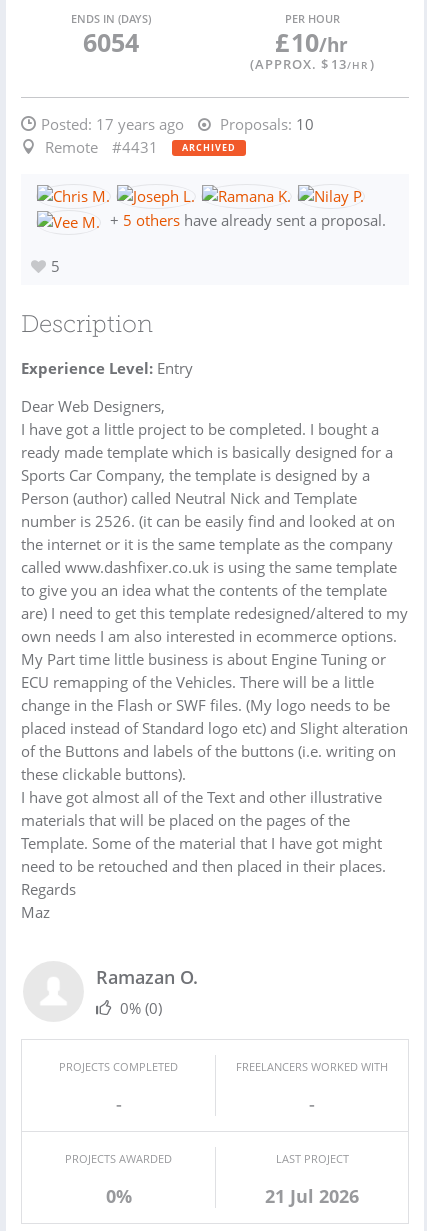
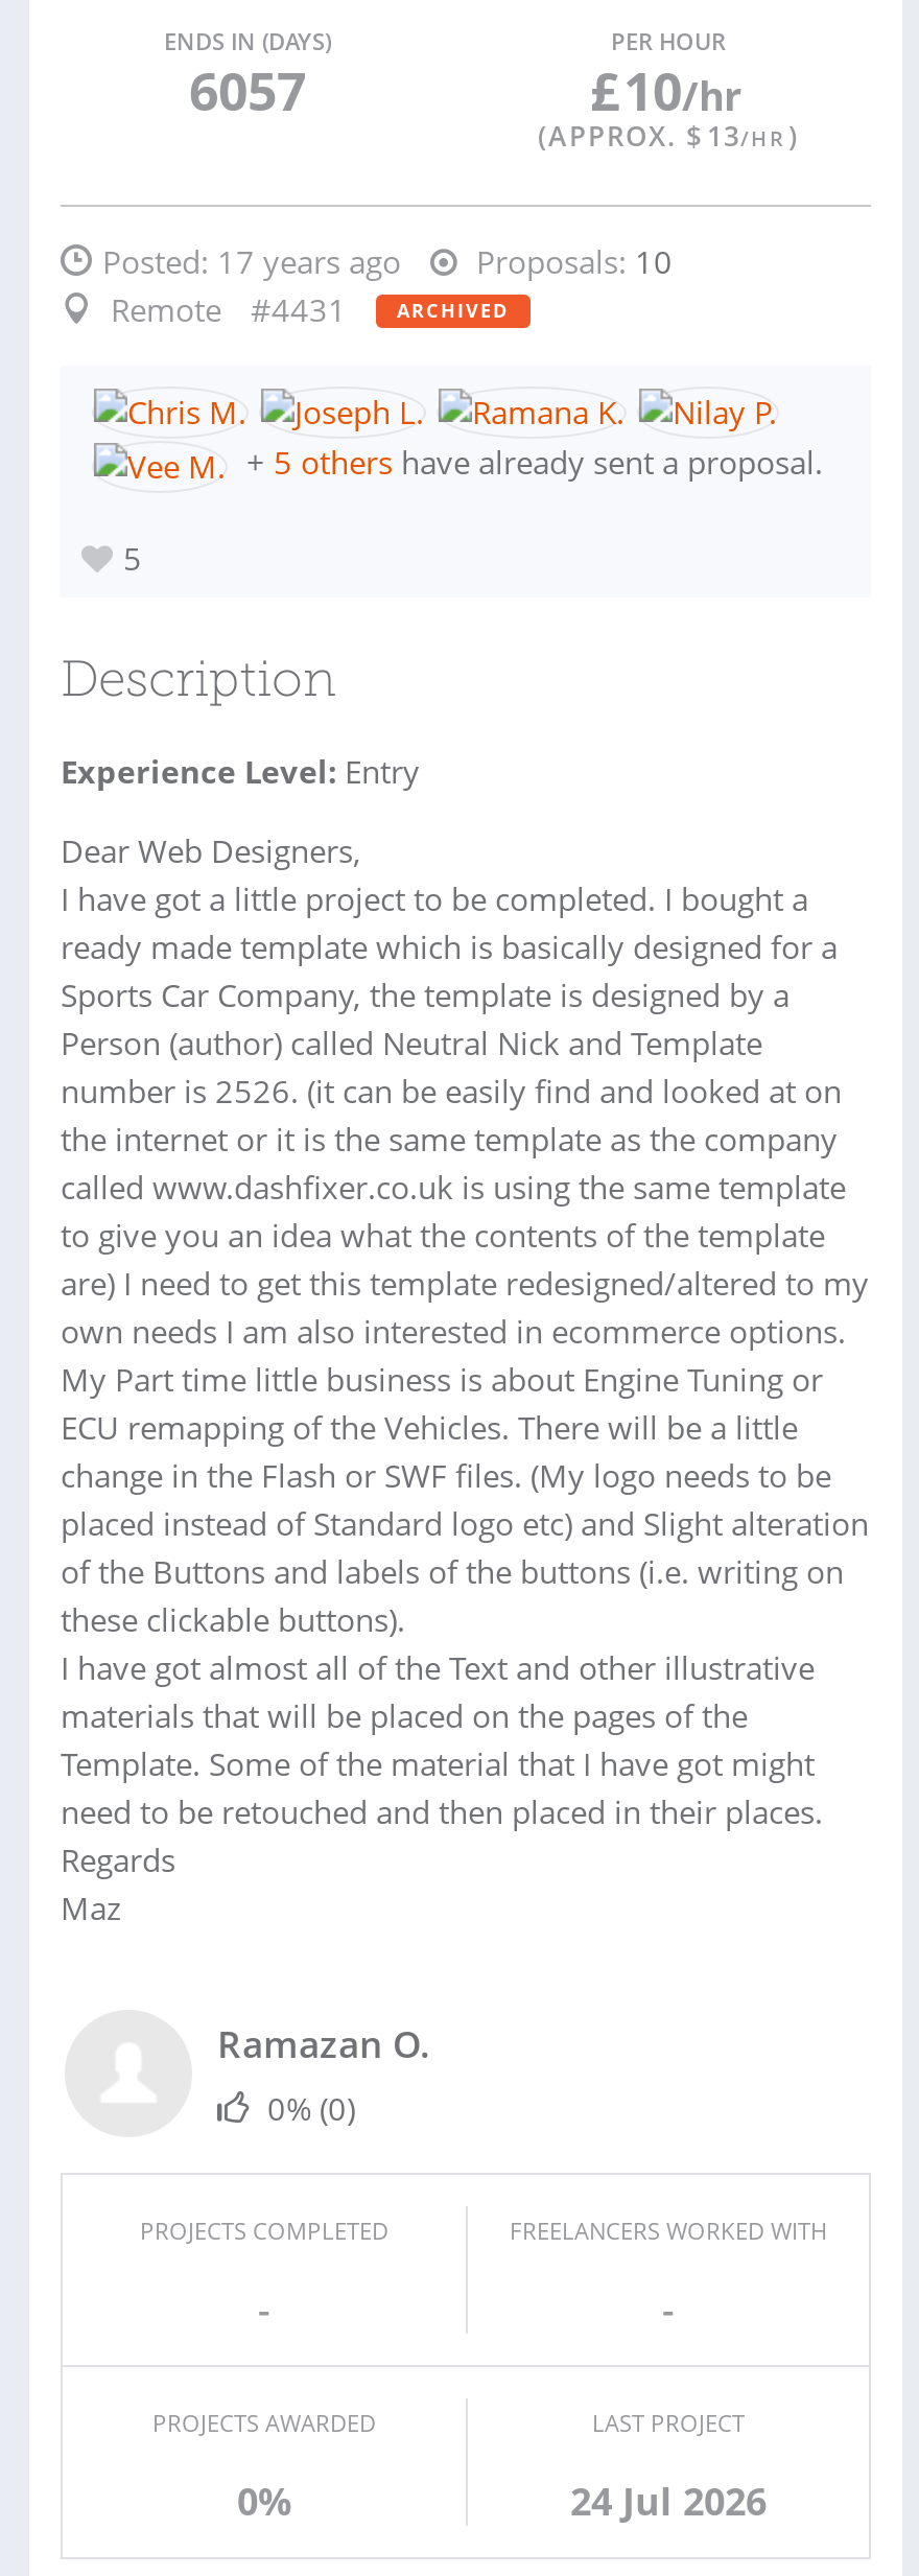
- 6054
+ 6057

- 21 Jul 2026
+ 24 Jul 2026
